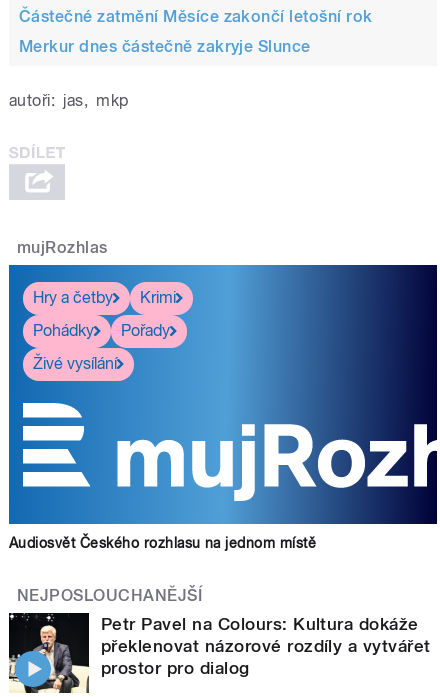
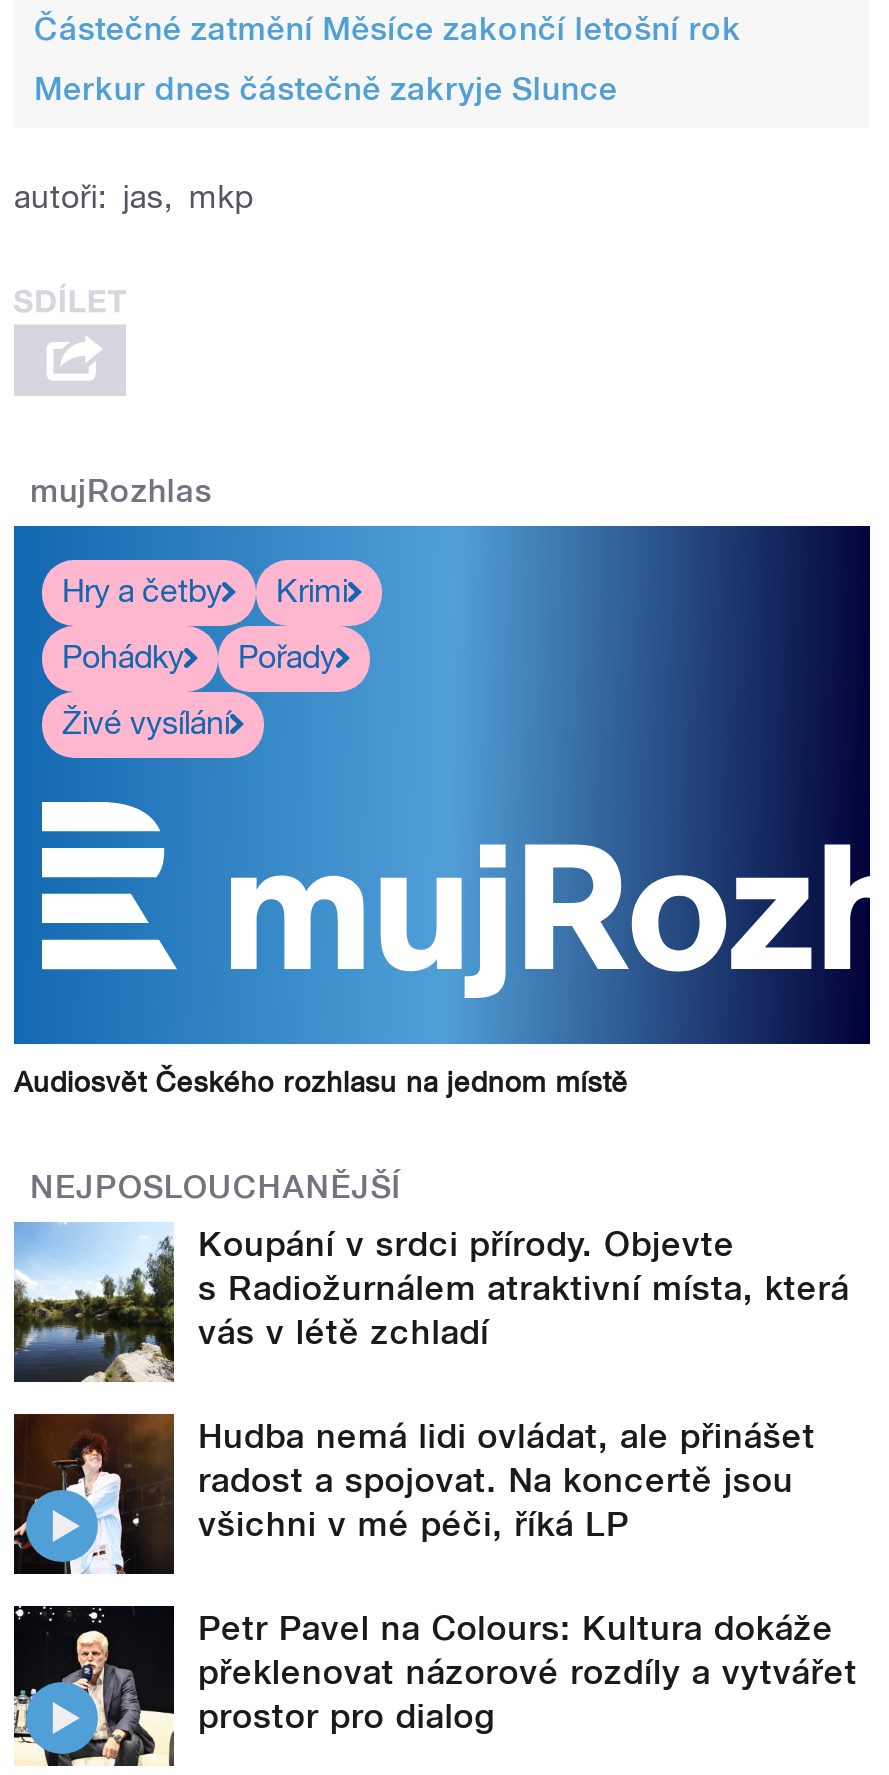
+ [image]
+ Koupání v srdci přírody. Objevte
+ s Radiožurnálem atraktivní místa, která
+ vás v létě zchladí
+ Hudba nemá lidi ovládat, ale přinášet
+ radost a spojovat. Na koncertě jsou
+ všichni v mé péči, říká LP

+ [image]
